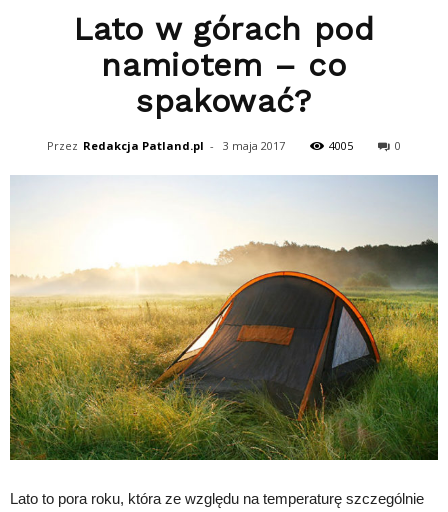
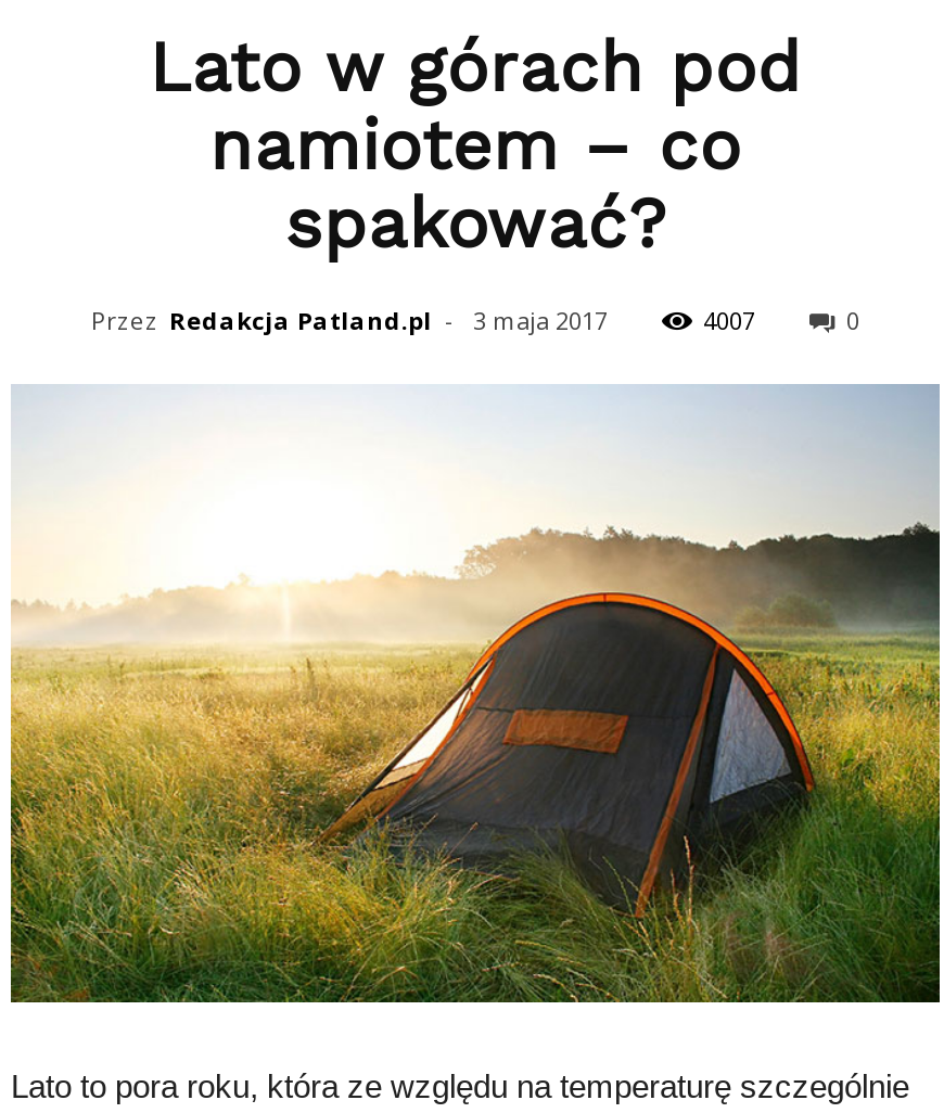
- 4005
+ 4007
